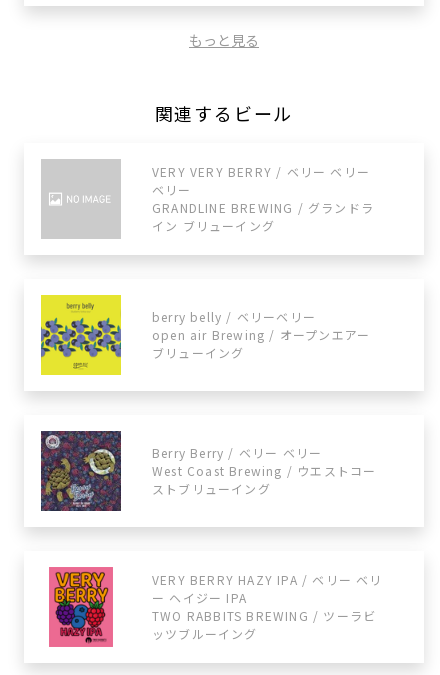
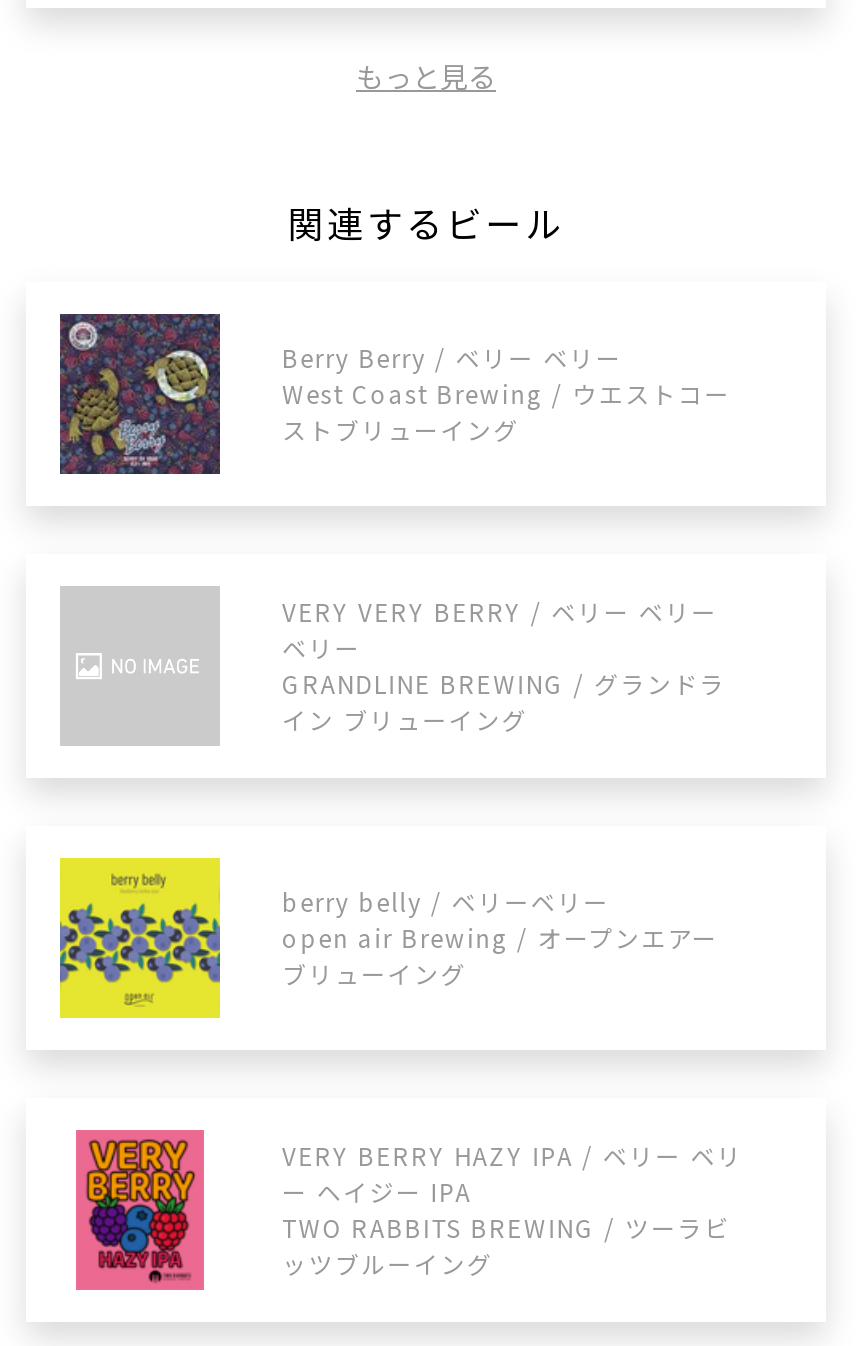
moved down: [image] | VERY VERY BERRY / ベリー ベリー | ベリー | GRANDLINE BREWING / グランドラ | イン ブリューイング | berry belly / ベリーベリー | open air Brewing / オープンエアー | ブリューイング

moved up: [image] | Berry Berry / ベリー ベリー | West Coast Brewing / ウエストコー | ストブリューイング
